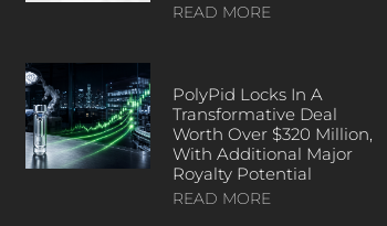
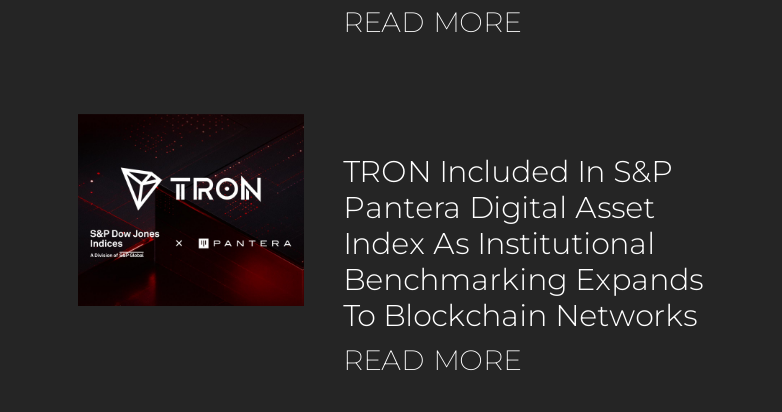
- [image]
- PolyPid Locks In A
- Transformative Deal
- Worth Over $320 Million,
- With Additional Major
- Royalty Potential
+ [image]
+ TRON Included In S&P
+ Pantera Digital Asset
+ Index As Institutional
+ Benchmarking Expands
+ To Blockchain Networks
